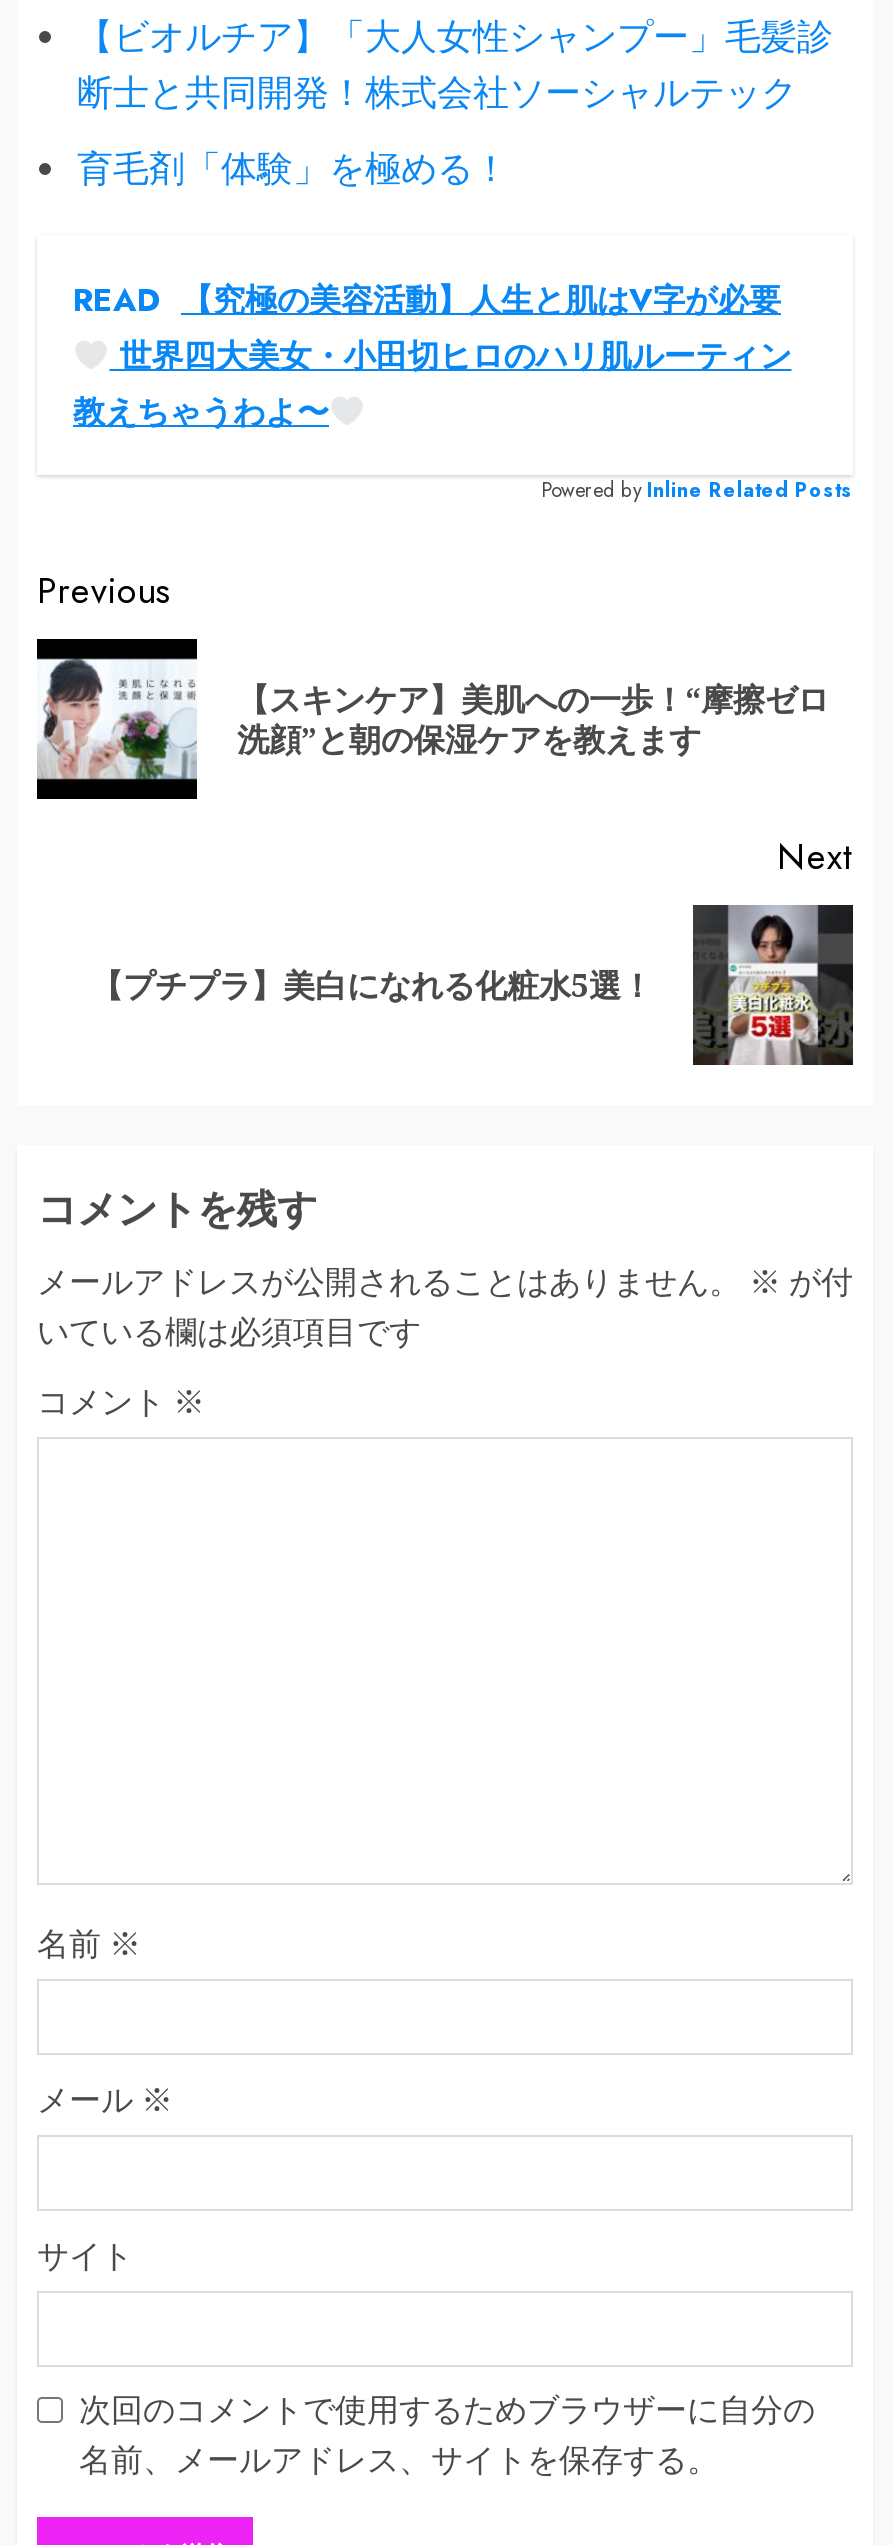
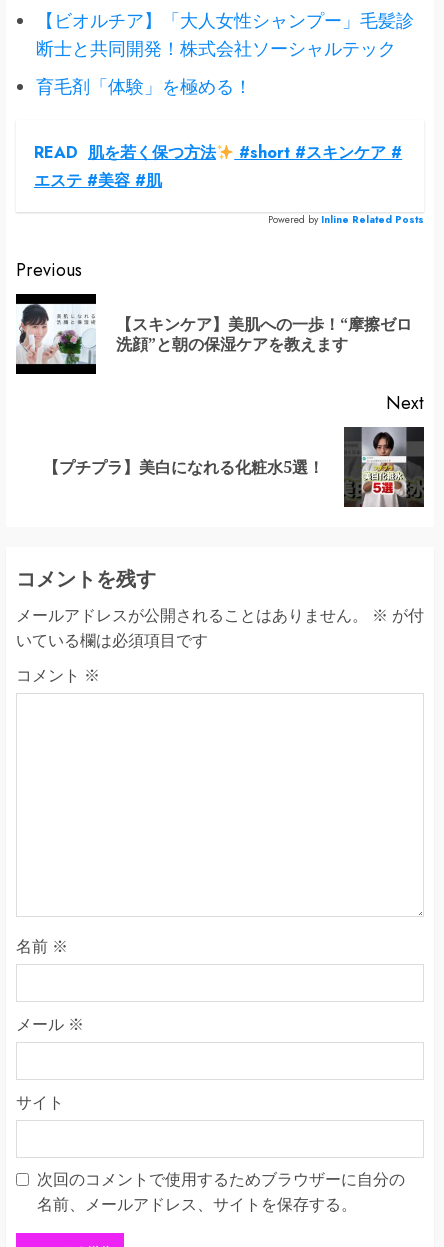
- READ 【究極の美容活動】人生と肌はV字が必要
- 世界四大美女・小田切ヒロのハリ肌ルーティン
- 教えちゃうわよ〜
+ READ 肌を若く保つ方法
+ #short #スキンケア #
+ エステ #美容 #肌
